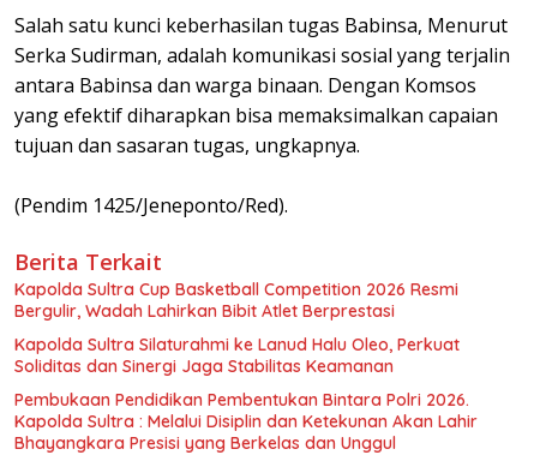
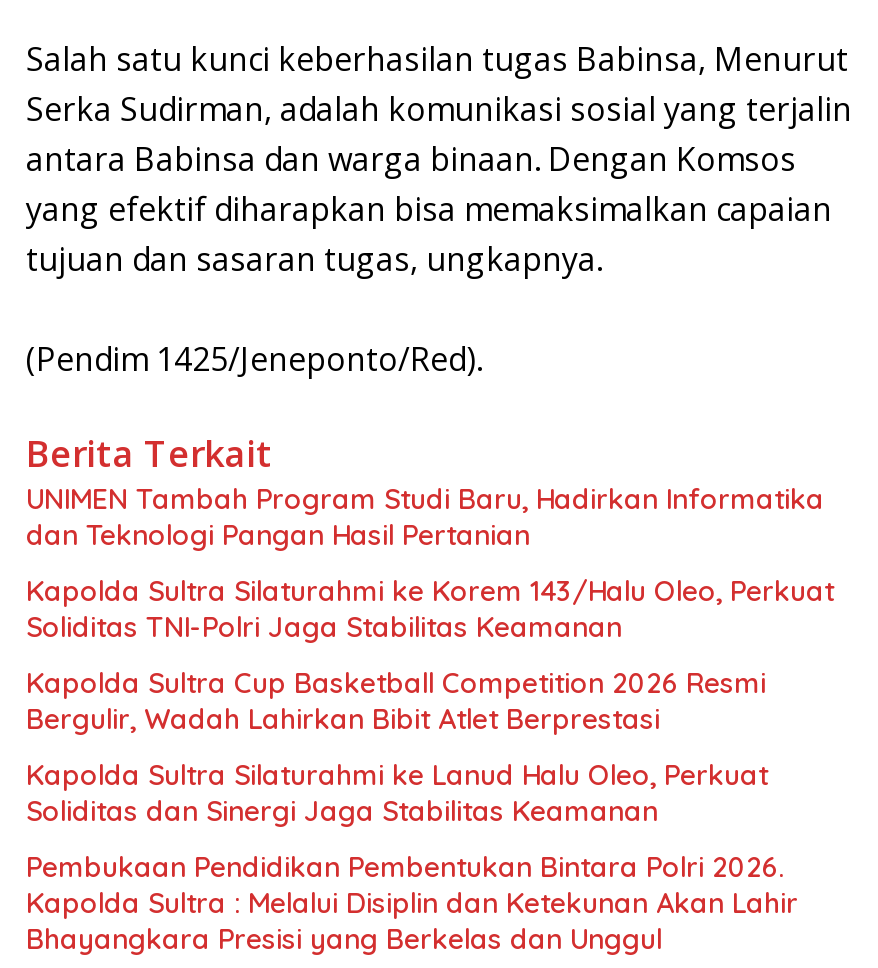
+ UNIMEN Tambah Program Studi Baru, Hadirkan Informatika
+ dan Teknologi Pangan Hasil Pertanian
+ Kapolda Sultra Silaturahmi ke Korem 143/Halu Oleo, Perkuat
+ Soliditas TNI-Polri Jaga Stabilitas Keamanan
